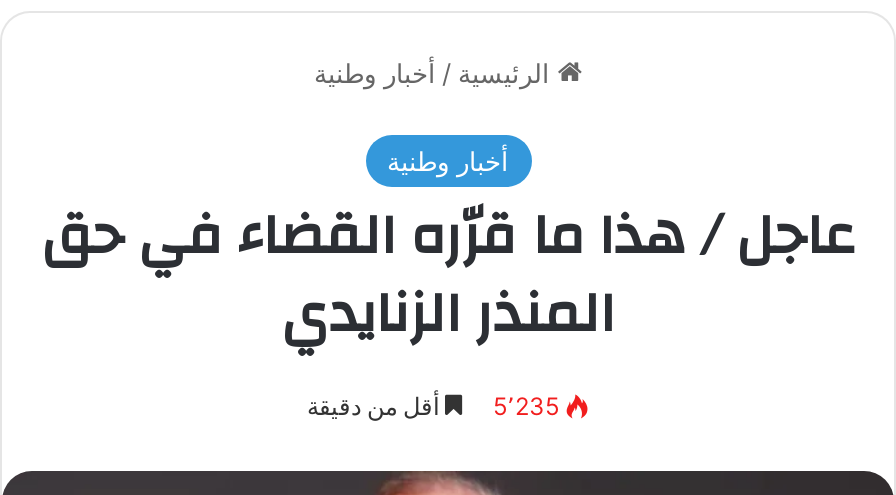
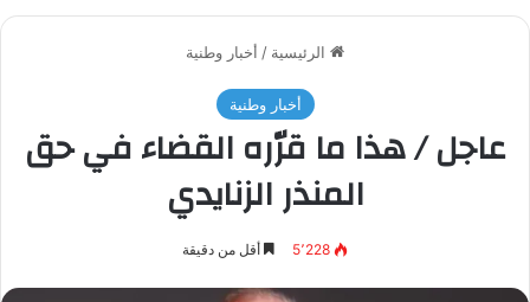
- 5٬235
+ 5٬228
